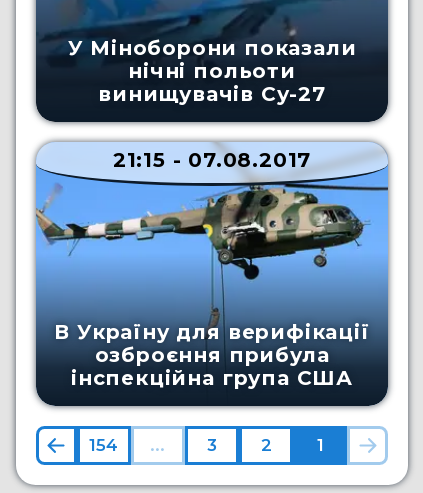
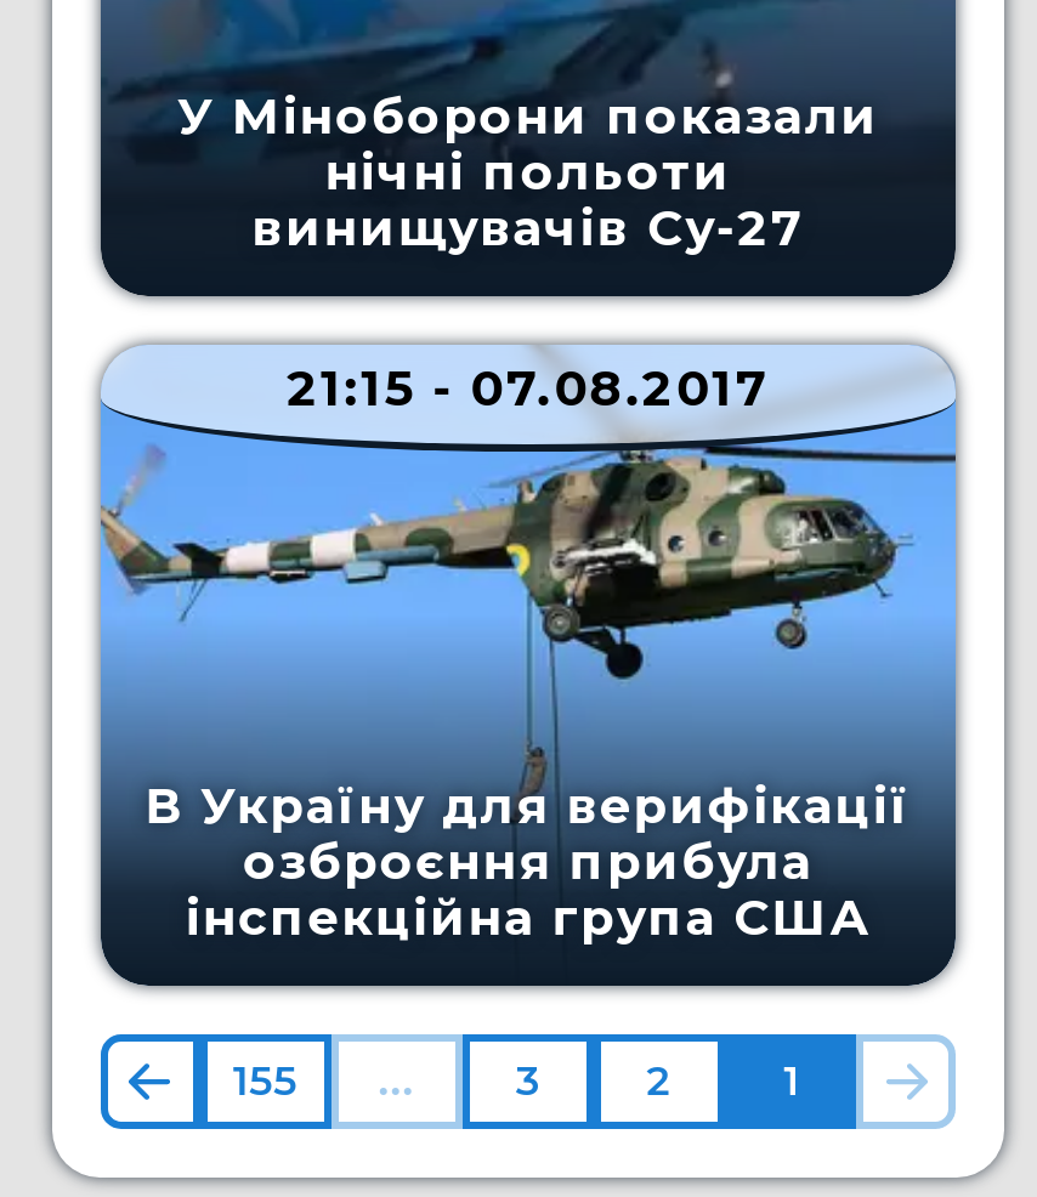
- 154
+ 155
